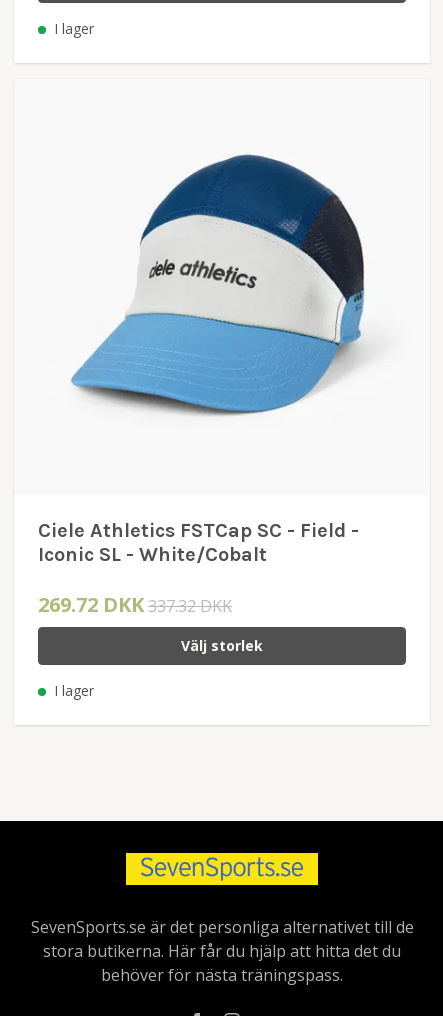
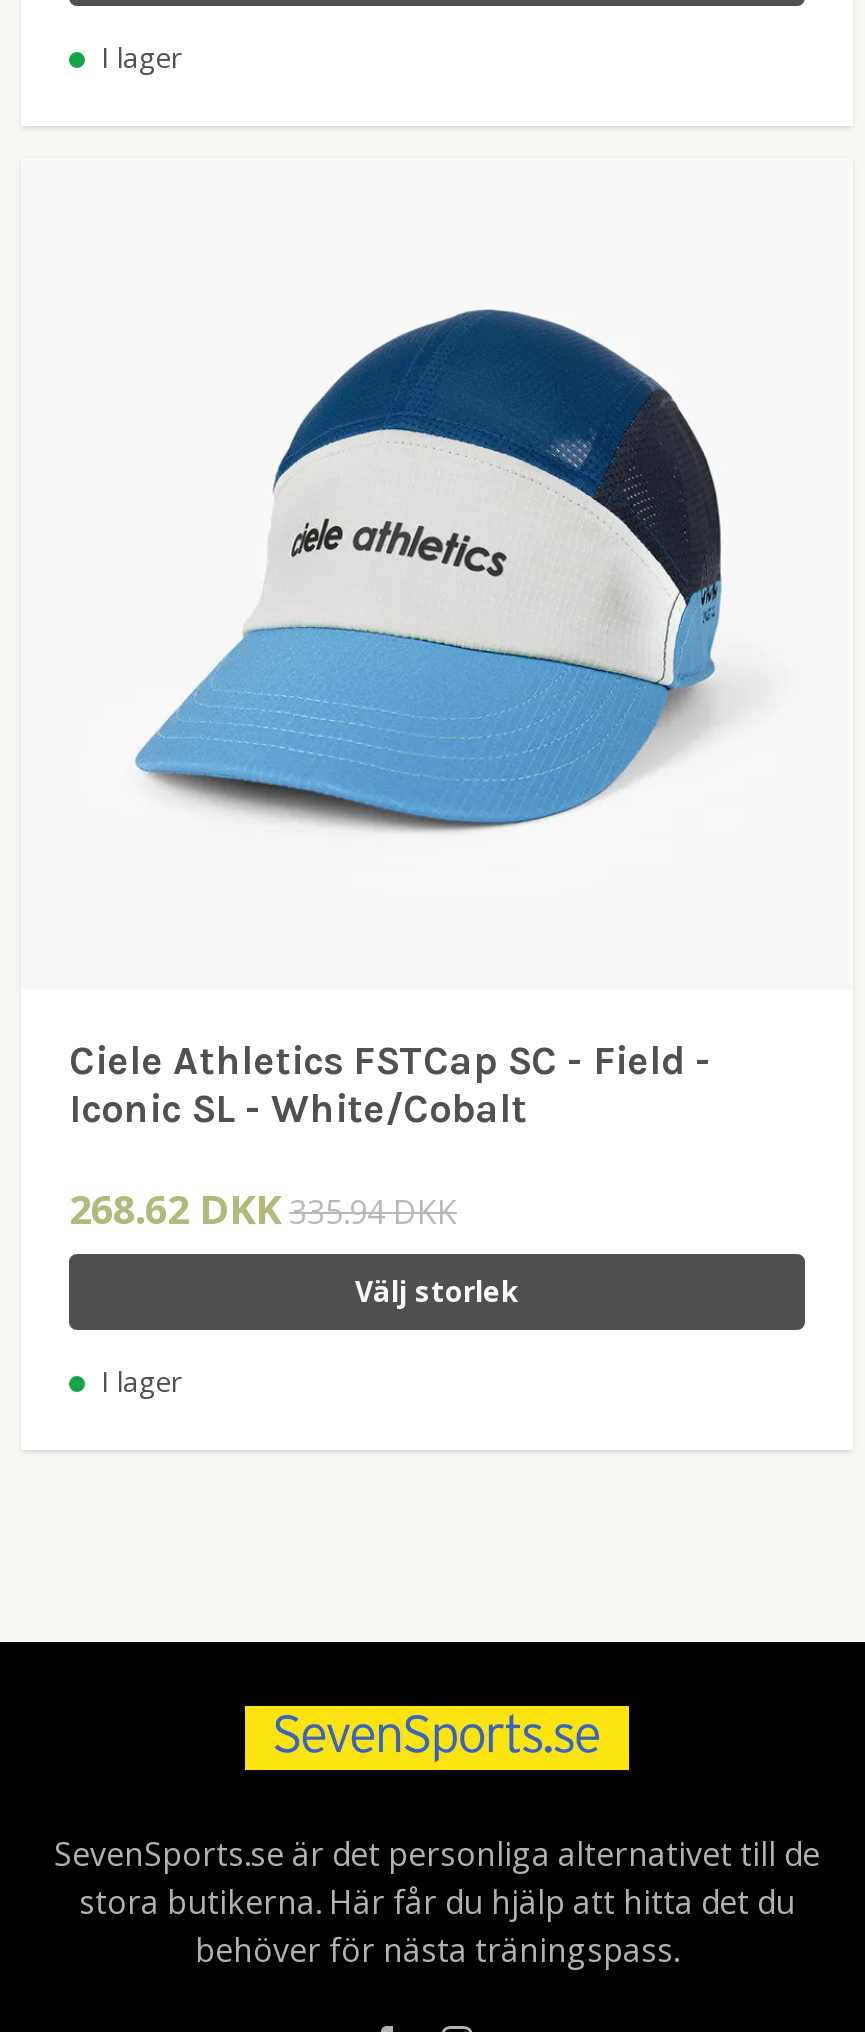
- 269.72 DKK 337.32 DKK
+ 268.62 DKK 335.94 DKK
